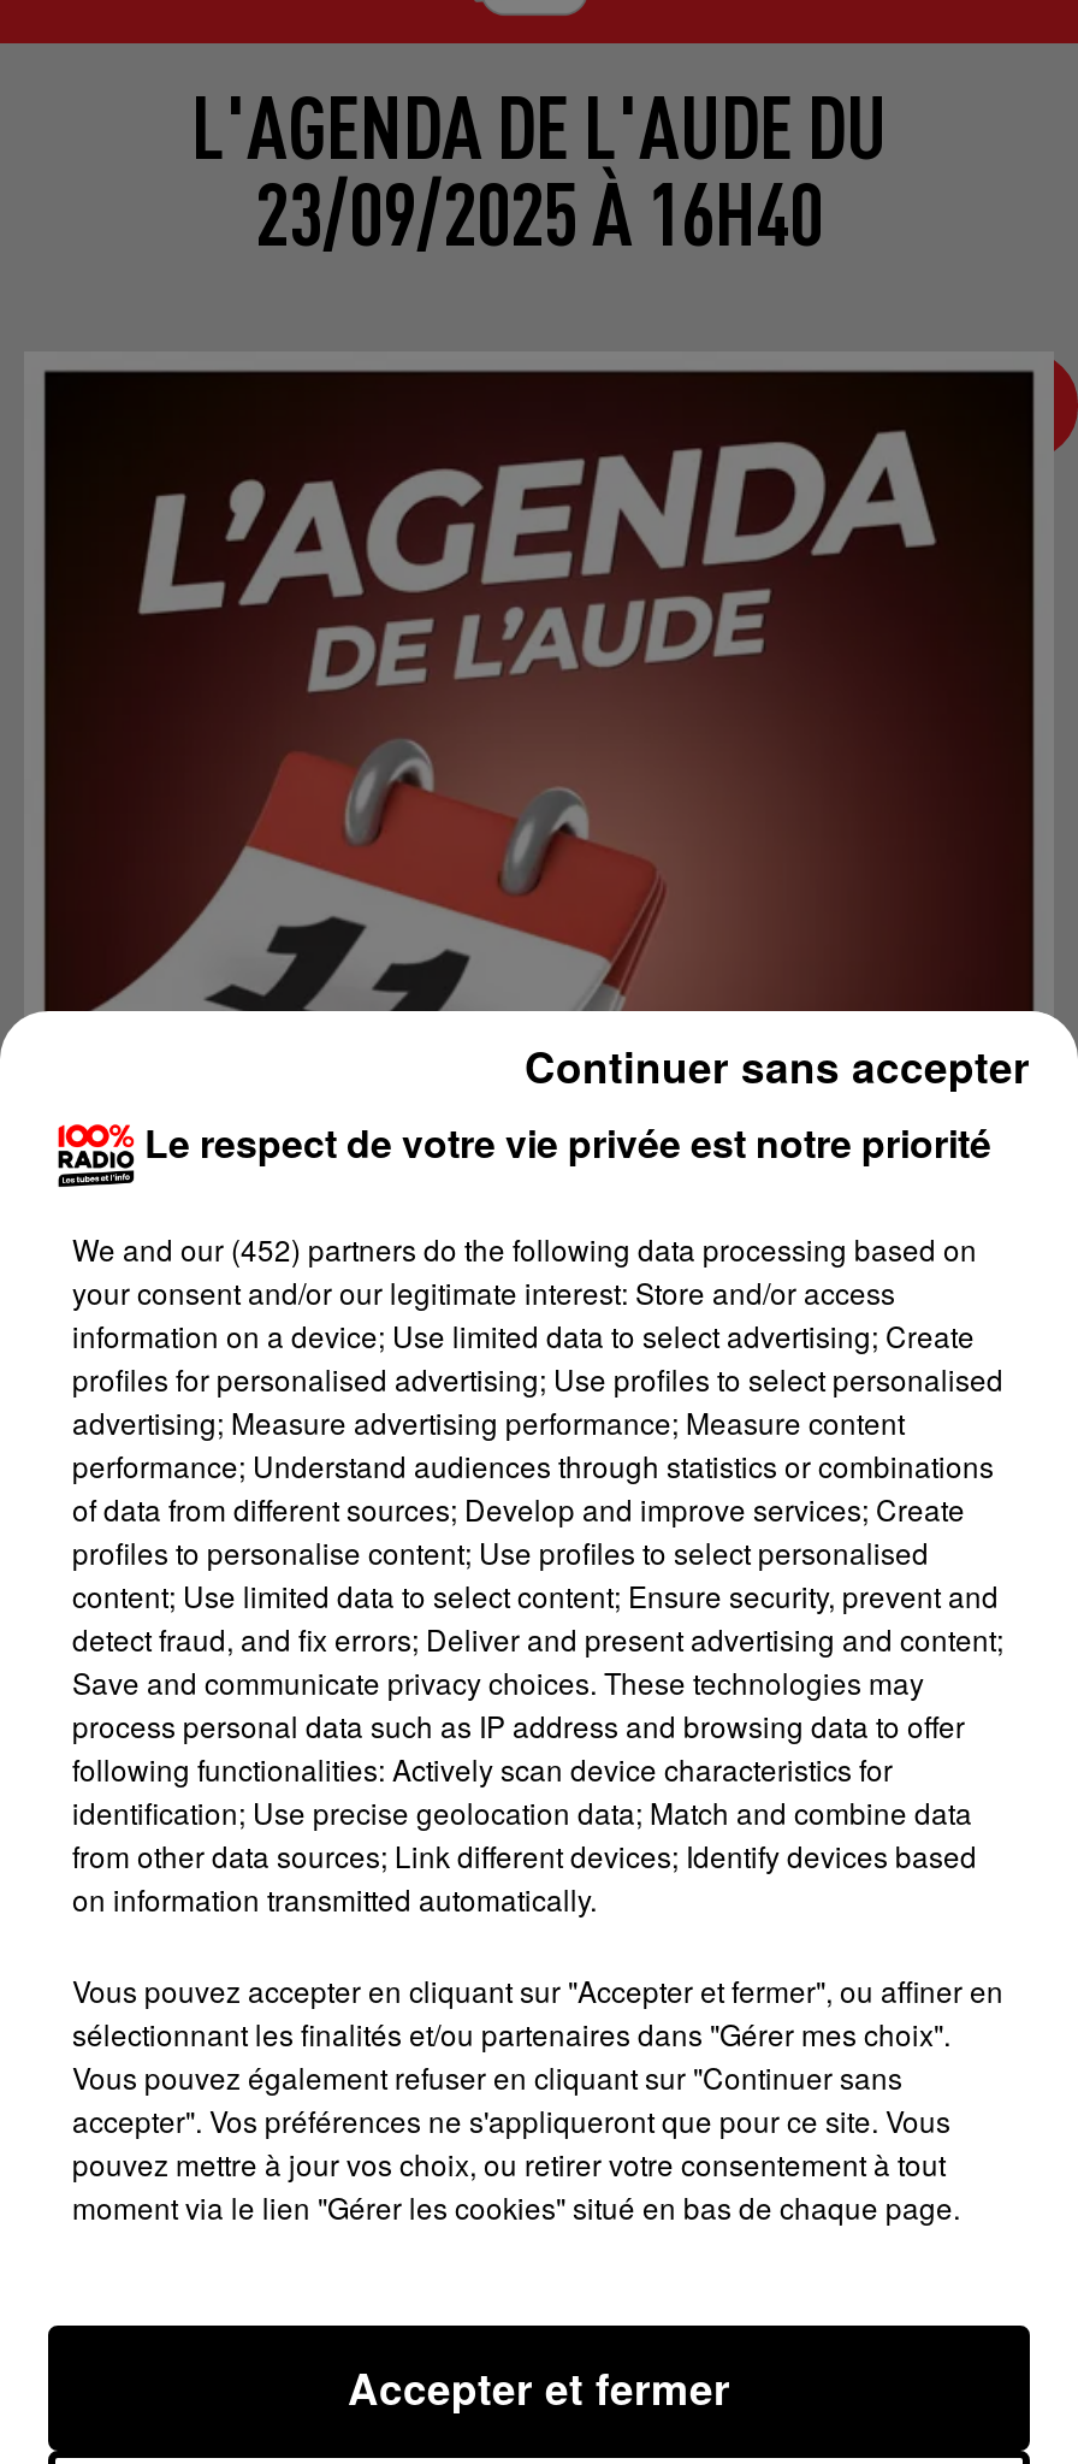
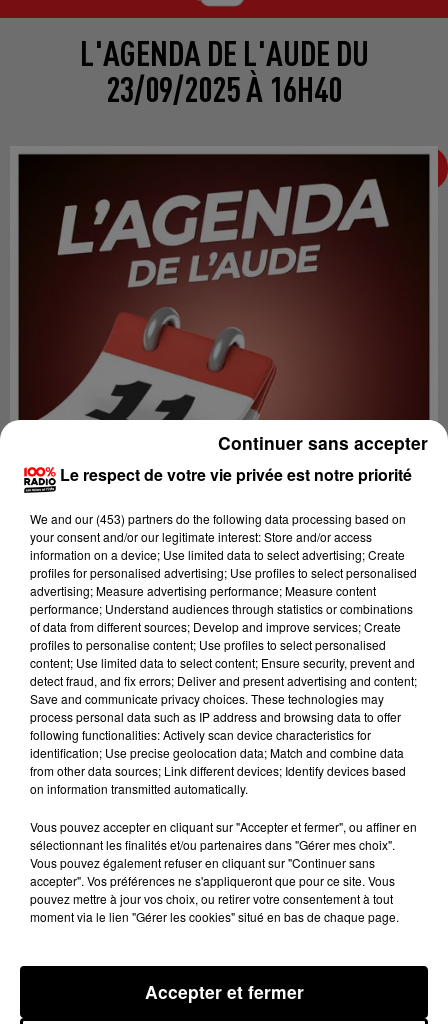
- We and our (452) partners do the following data processing based on
+ We and our (453) partners do the following data processing based on
